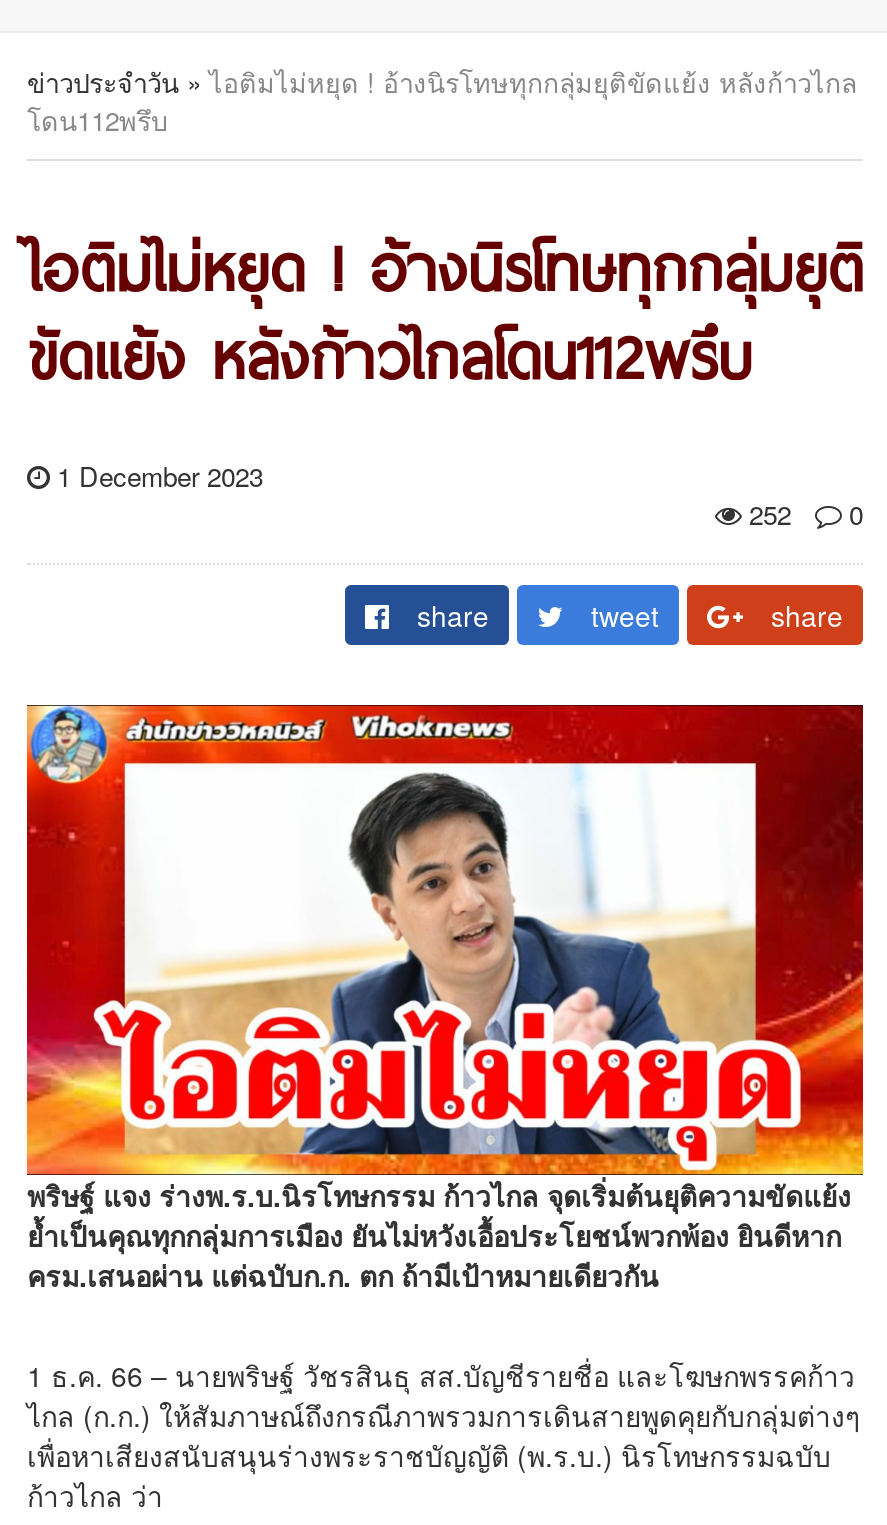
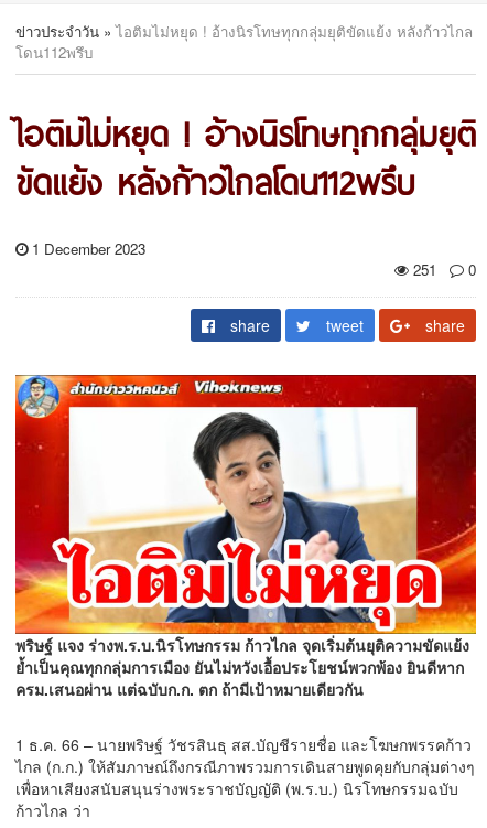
- 252 0
+ 251 0
